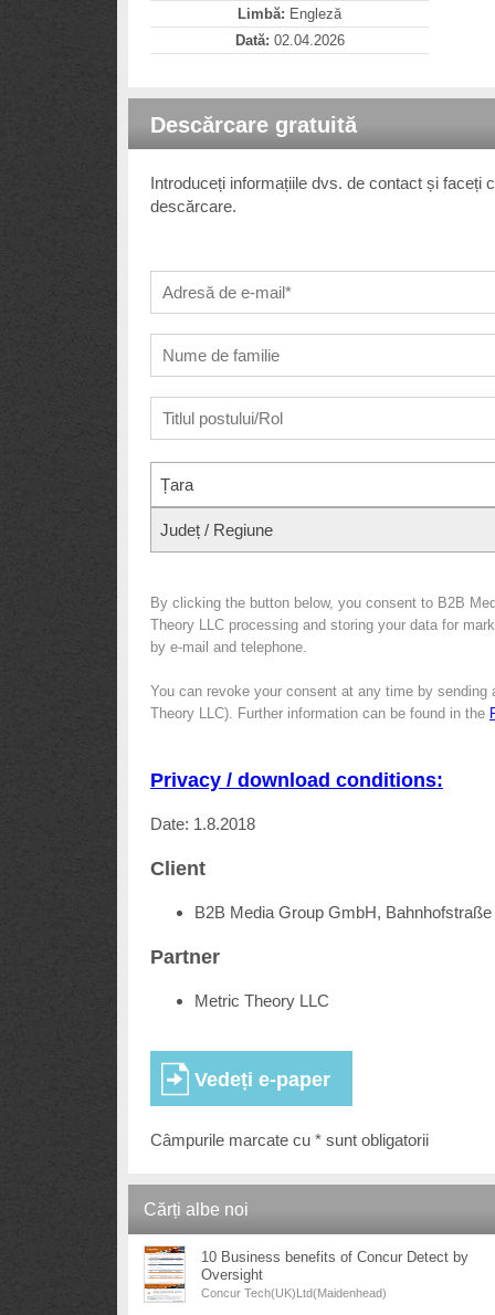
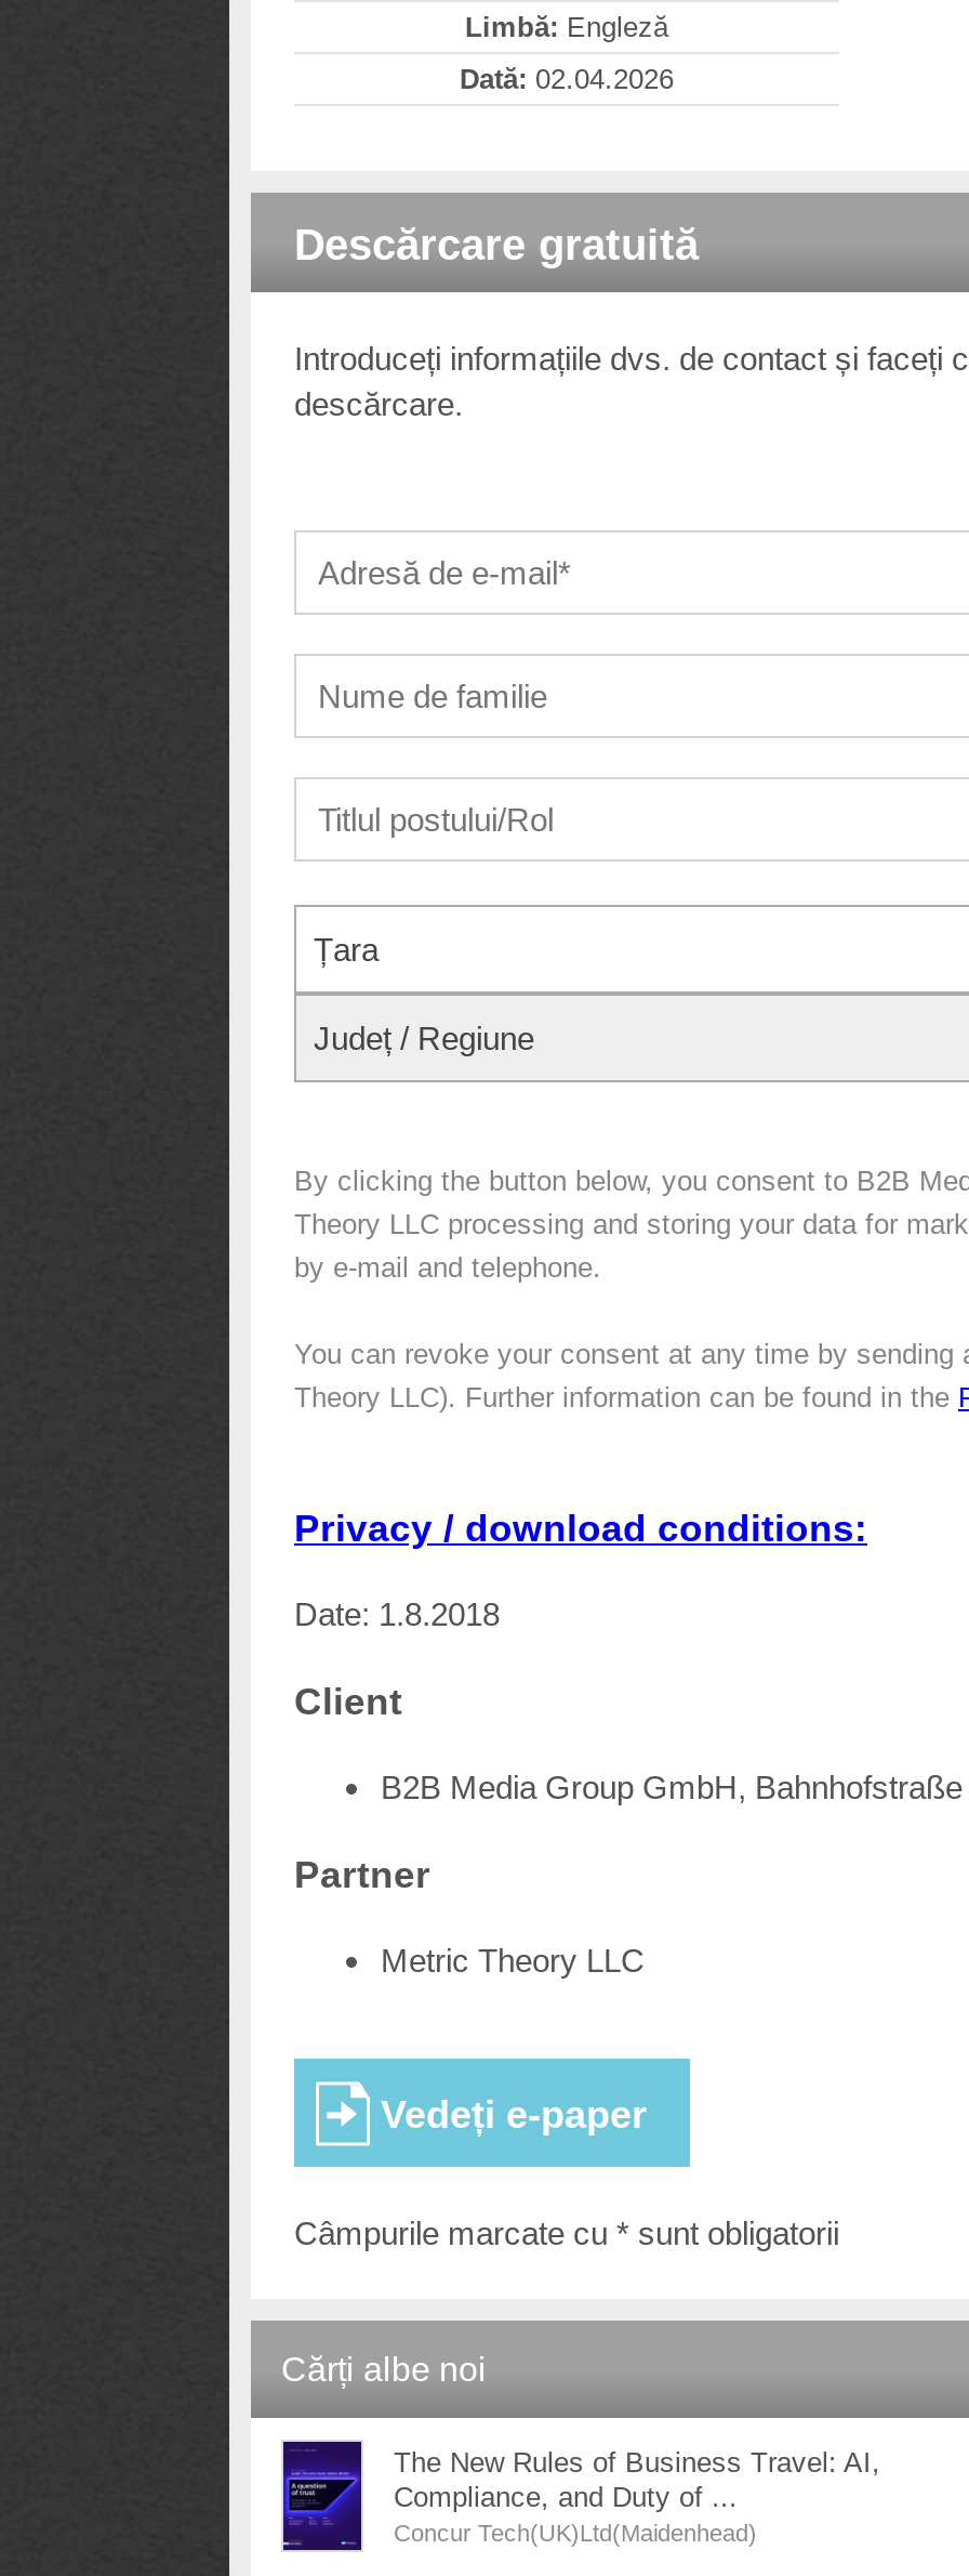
- [image]
- 10 Business benefits of Concur Detect by
- Oversight
+ [image]
+ The New Rules of Business Travel: AI,
+ Compliance, and Duty of ...
